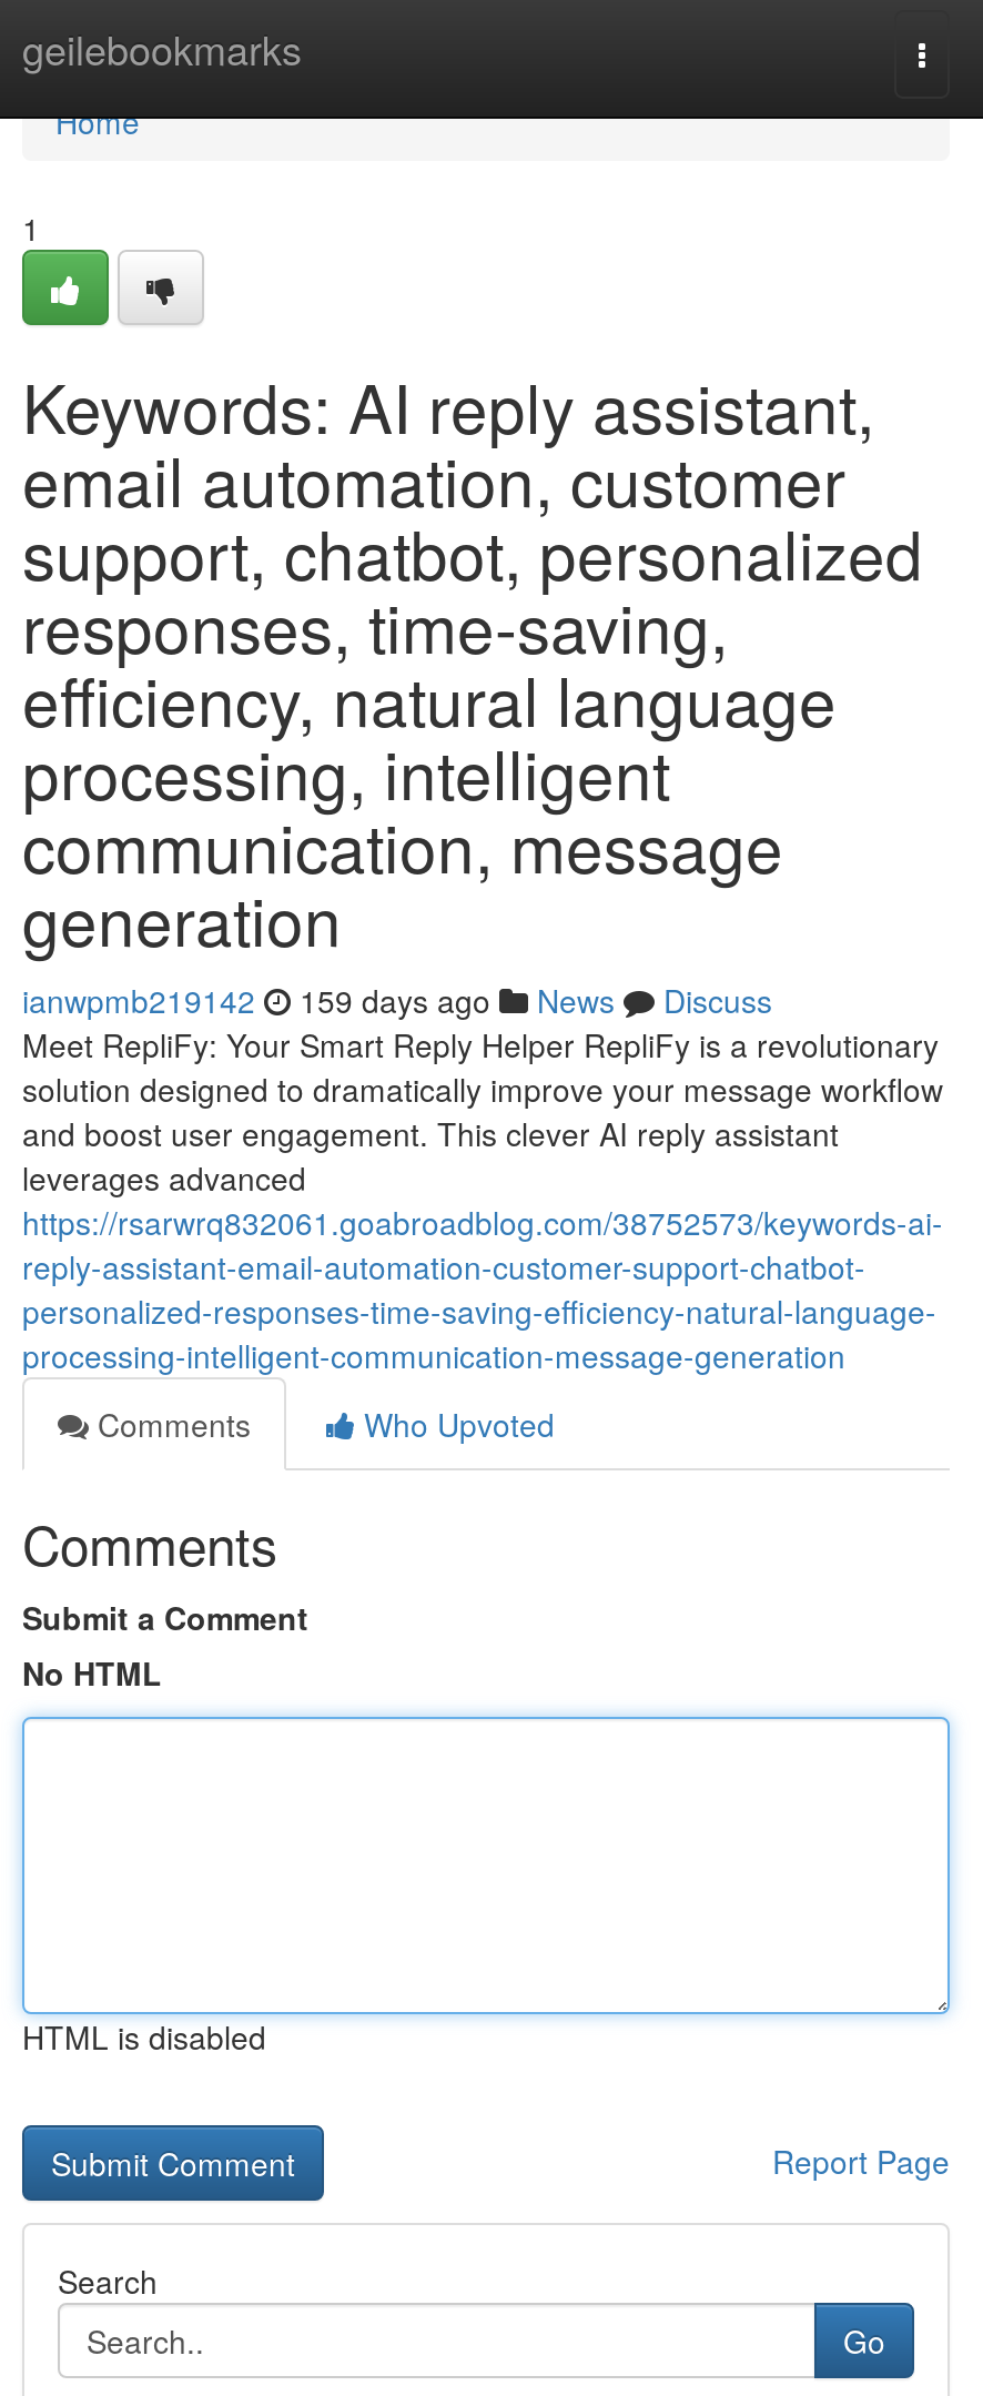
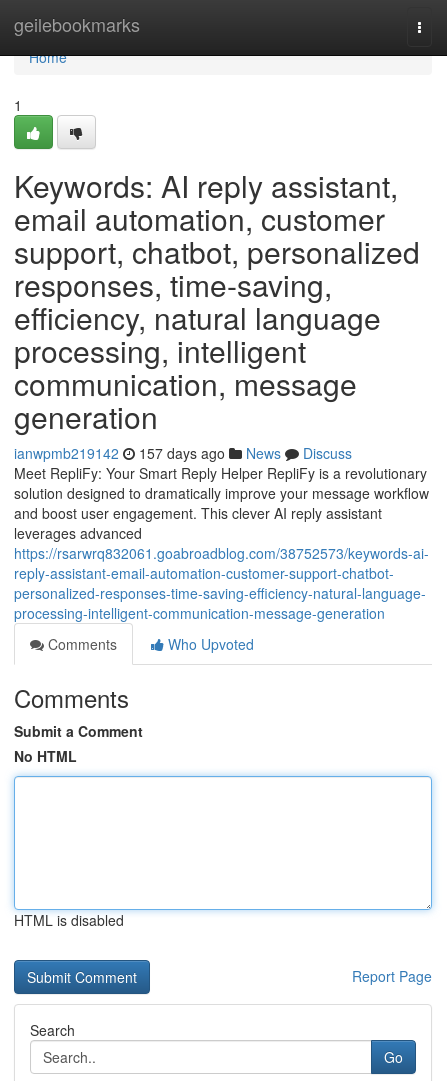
- ianwpmb219142 159 days ago News Discuss
+ ianwpmb219142 157 days ago News Discuss
